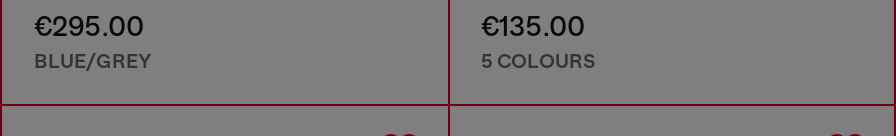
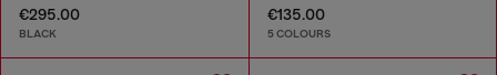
- BLUE/GREY
+ BLACK
